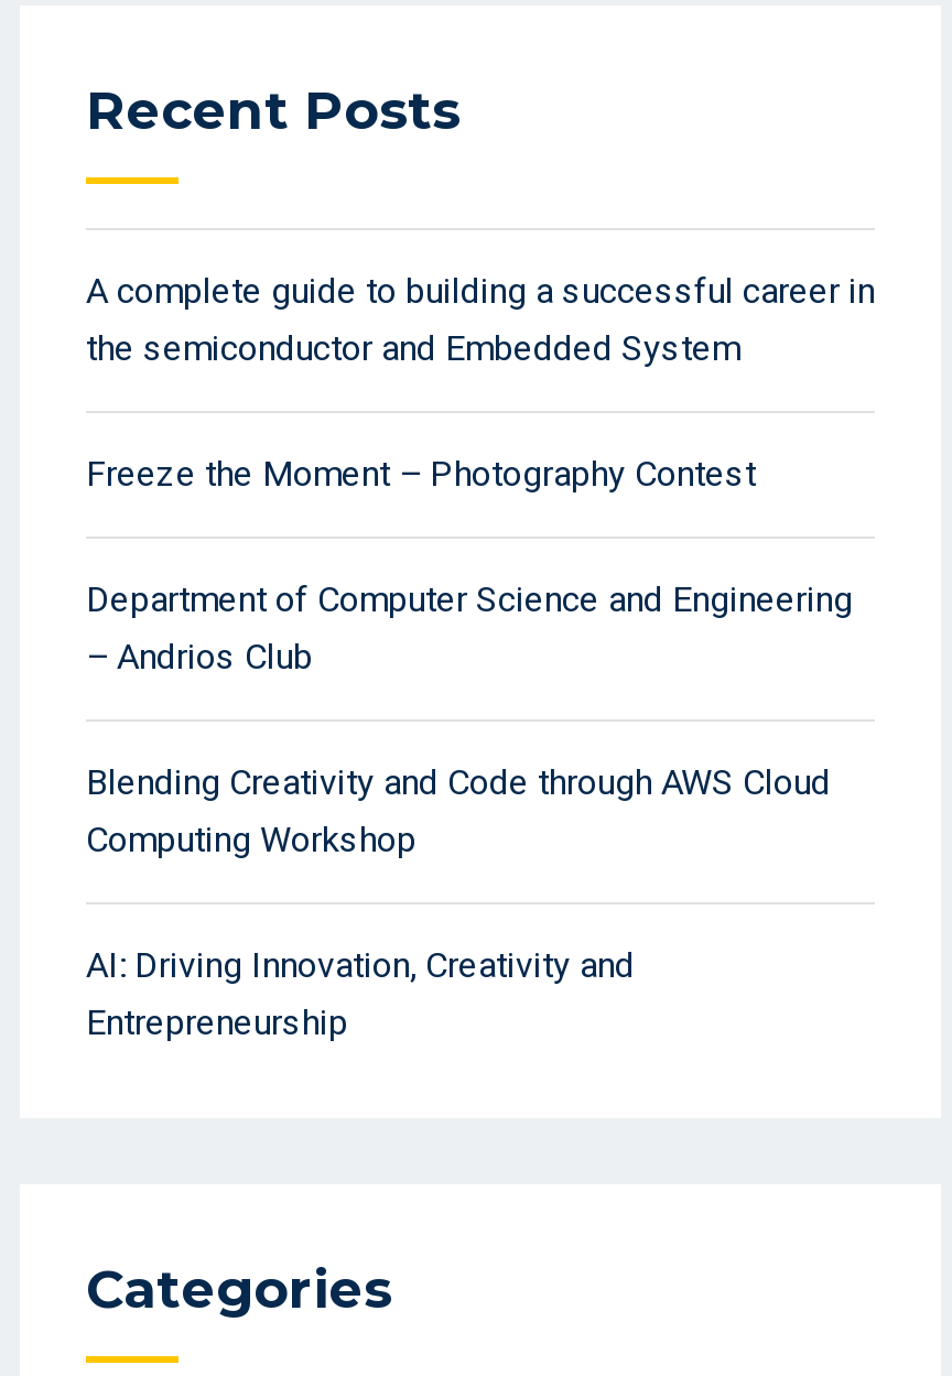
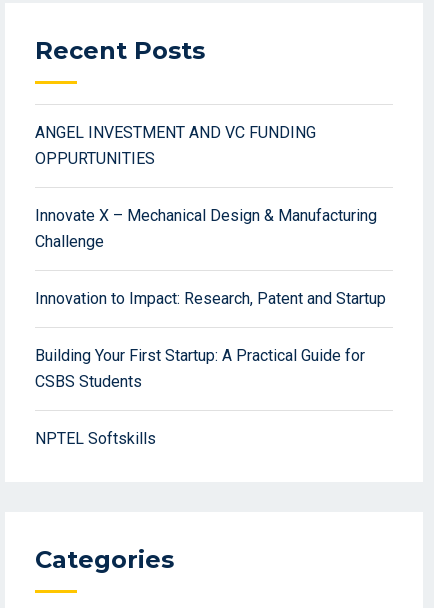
- A complete guide to building a successful career in
- the semiconductor and Embedded System
+ ANGEL INVESTMENT AND VC FUNDING
+ OPPURTUNITIES

- Freeze the Moment – Photography Contest
+ Innovate X – Mechanical Design & Manufacturing
+ Challenge

- Department of Computer Science and Engineering
- – Andrios Club
+ Innovation to Impact: Research, Patent and Startup

- Blending Creativity and Code through AWS Cloud
- Computing Workshop
+ Building Your First Startup: A Practical Guide for
+ CSBS Students

- AI: Driving Innovation, Creativity and
- Entrepreneurship
+ NPTEL Softskills
